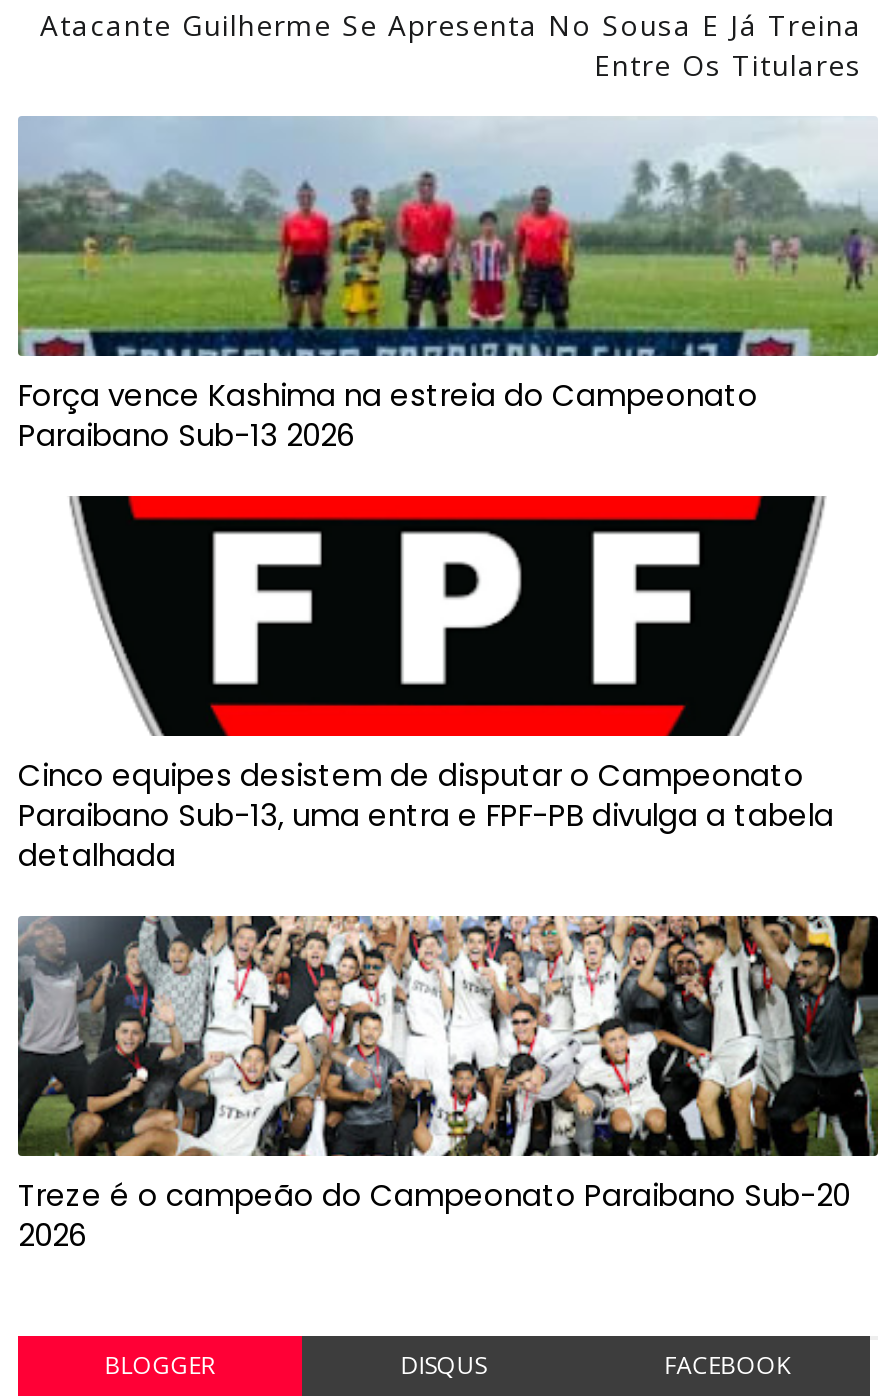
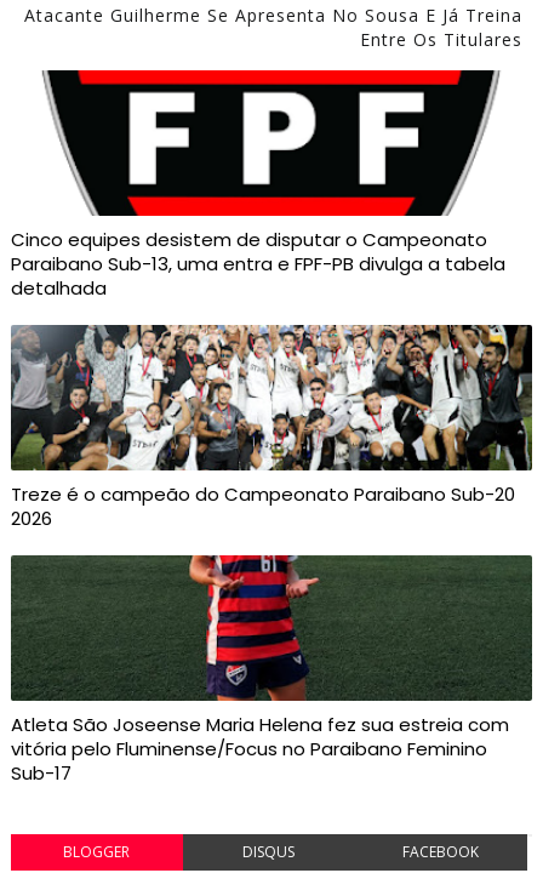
- [image]
- Força vence Kashima na estreia do Campeonato
- Paraibano Sub-13 2026

moved up: [image] | Cinco equipes desistem de disputar o Campeonato | Paraibano Sub-13, uma entra e FPF-PB divulga a tabela | detalhada | Treze é o campeão do Campeonato Paraibano Sub-20 | 2026

+ [image]
+ Atleta São Joseense Maria Helena fez sua estreia com
+ vitória pelo Fluminense/Focus no Paraibano Feminino
+ Sub-17
